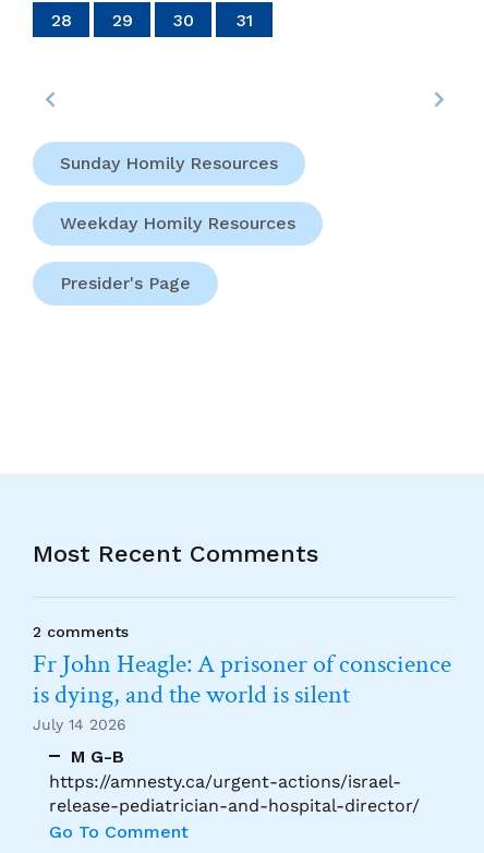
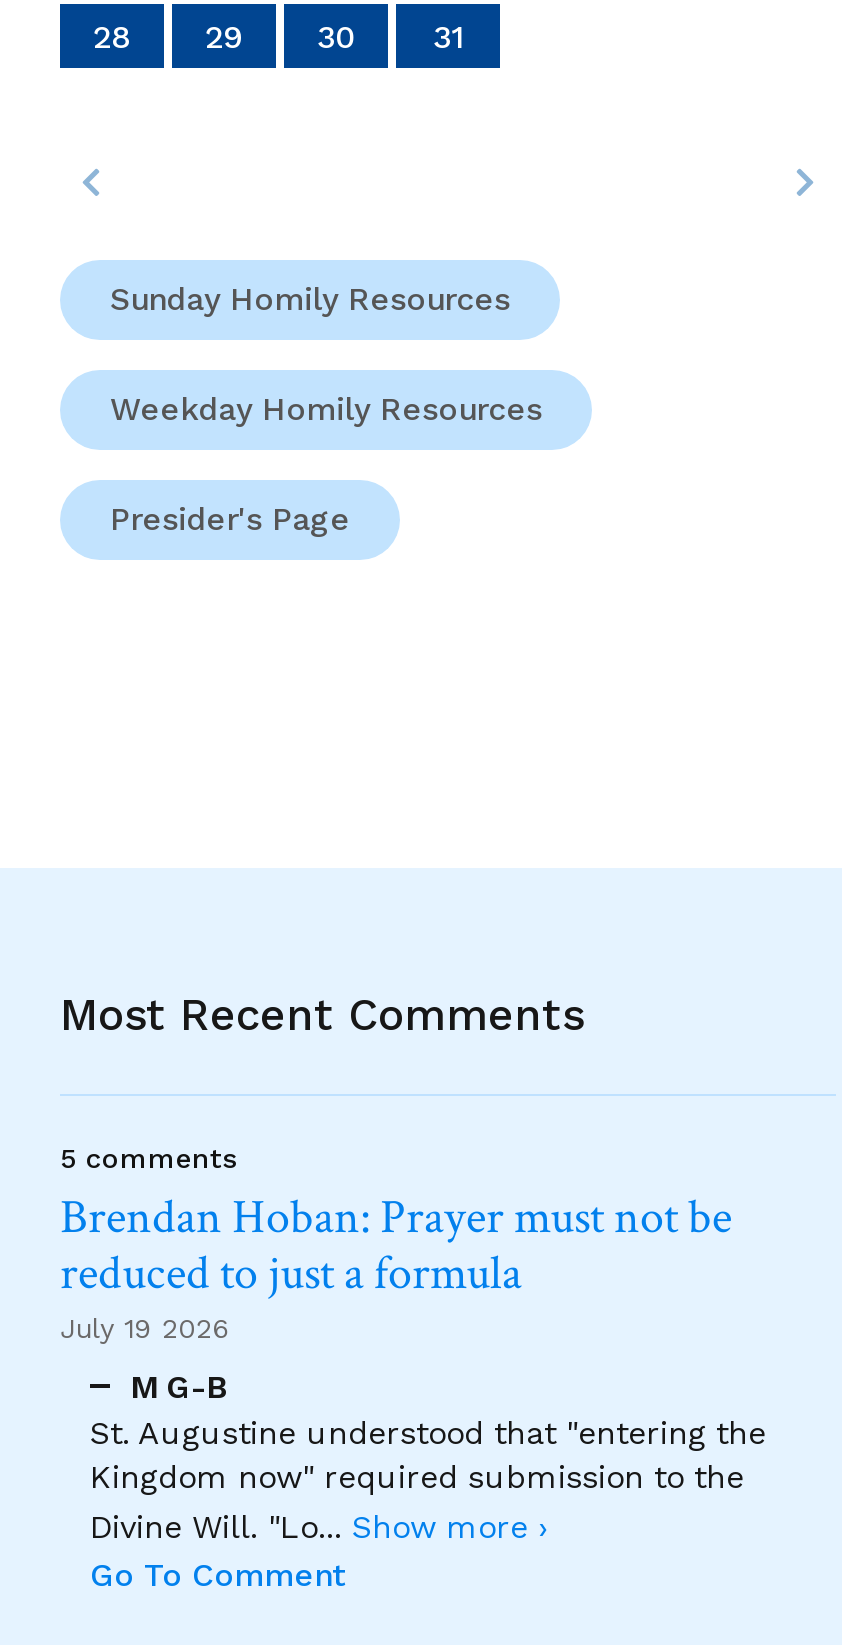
- 2 comments
- Fr John Heagle: A prisoner of conscience
- is dying, and the world is silent
- July 14 2026
+ 5 comments
+ Brendan Hoban: Prayer must not be
+ reduced to just a formula
+ July 19 2026

- https://amnesty.ca/urgent-actions/israel-
- release-pediatrician-and-hospital-director/
+ St. Augustine understood that "entering the
+ Kingdom now" required submission to the
+ Divine Will. "Lo... Show more ›
